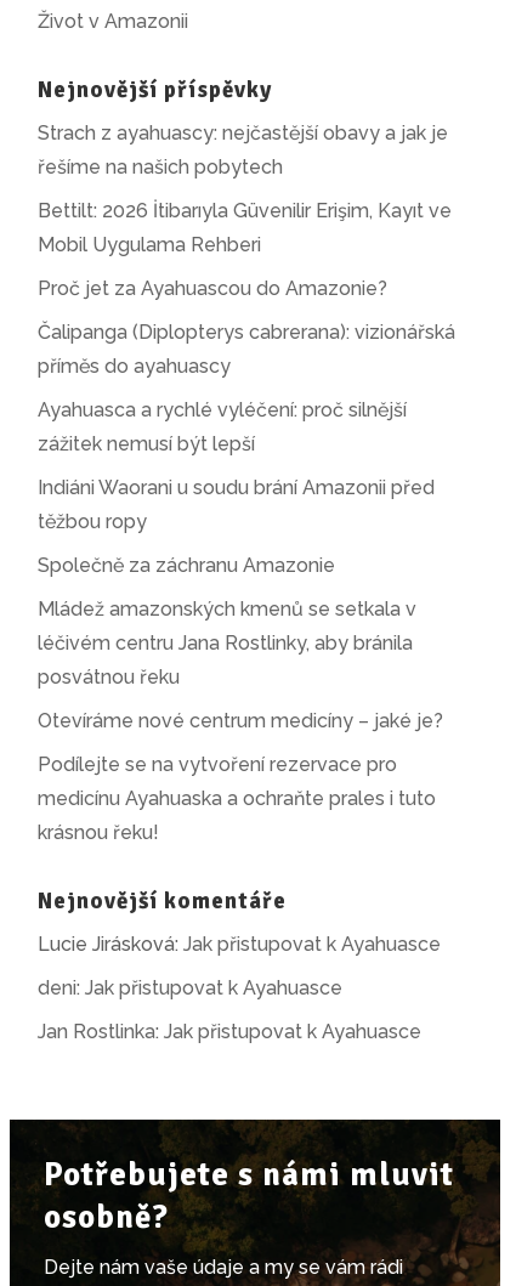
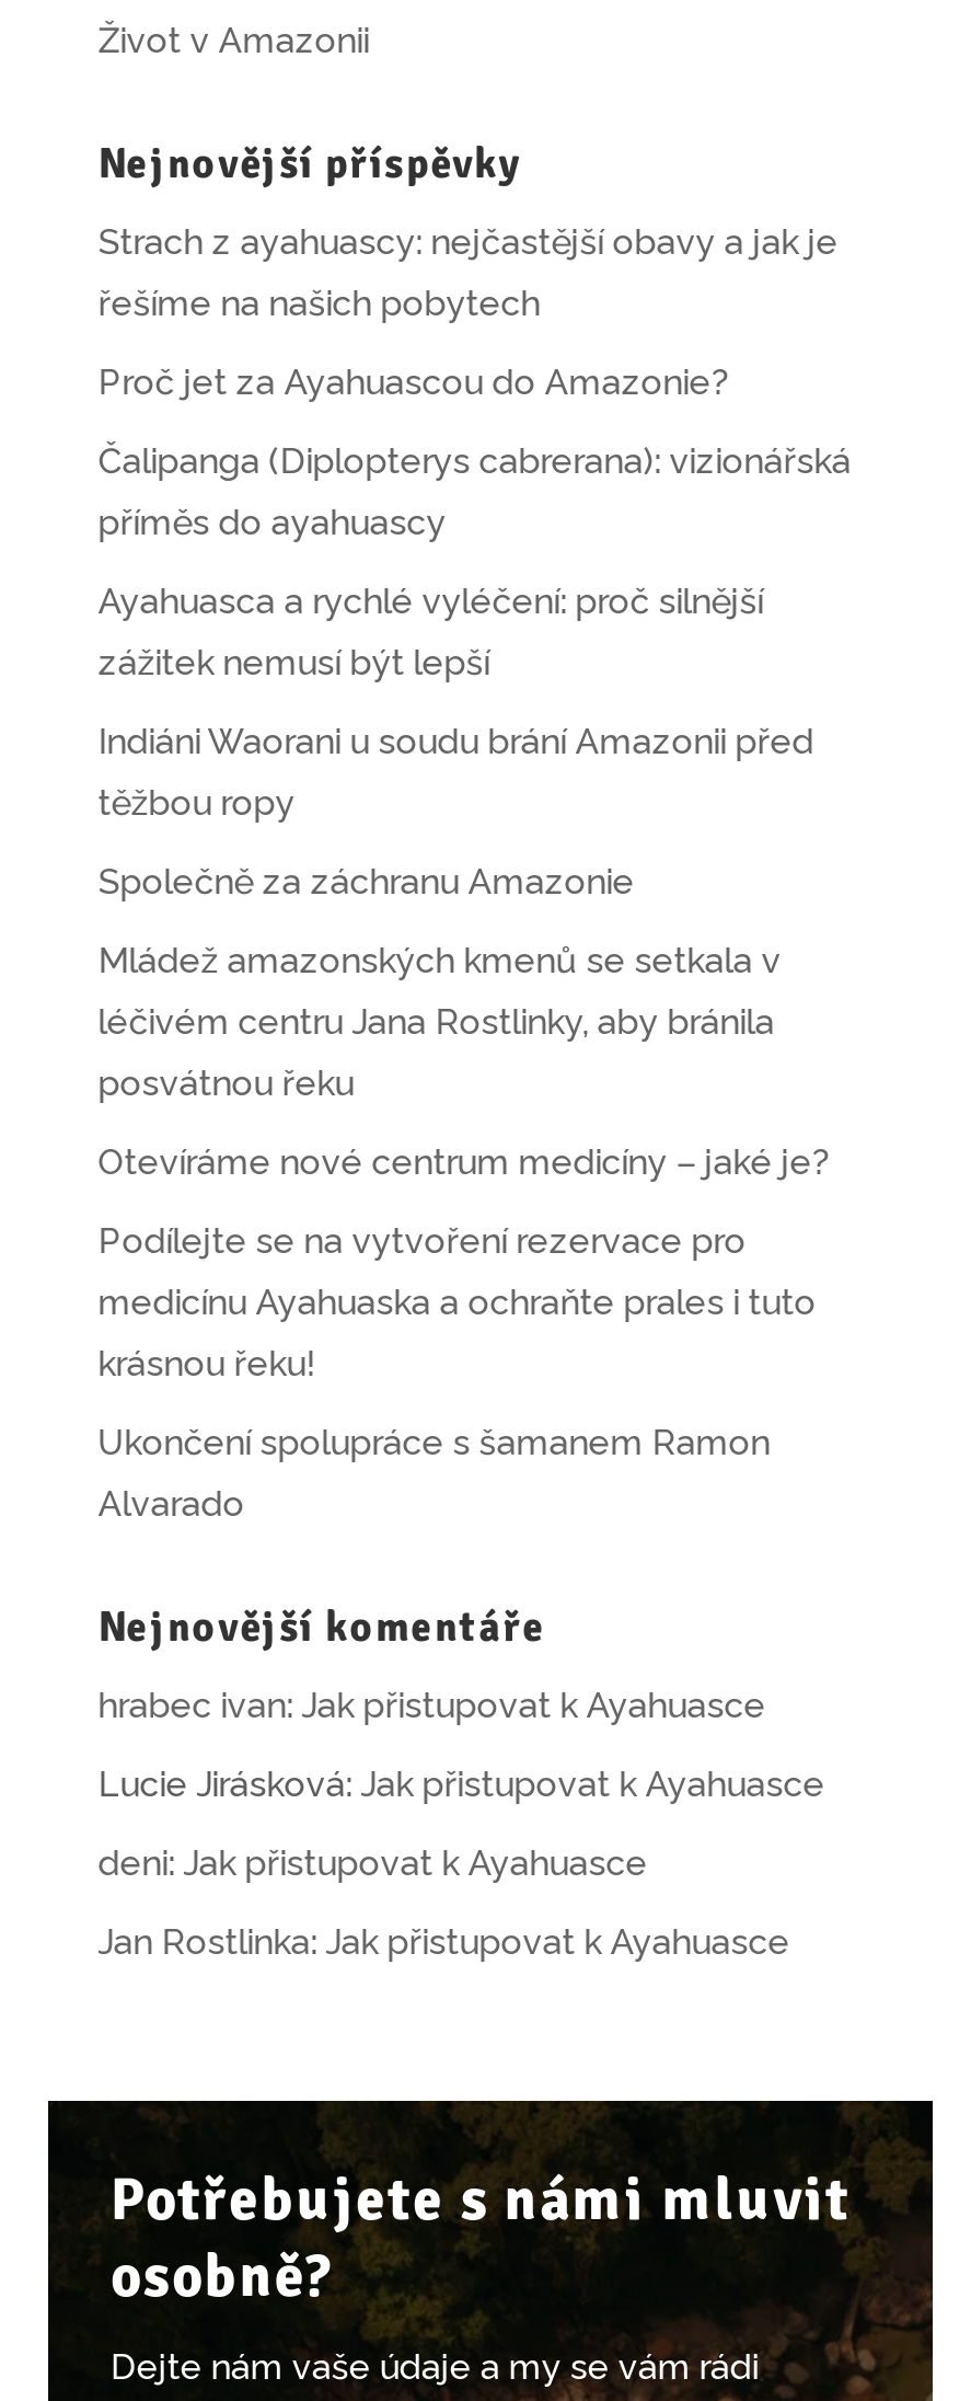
- Bettilt: 2026 İtibarıyla Güvenilir Erişim, Kayıt ve
- Mobil Uygulama Rehberi

moved up: Proč jet za Ayahuascou do Amazonie? | Čalipanga (Diplopterys cabrerana): vizionářská | příměs do ayahuascy | ... | medicínu Ayahuaska a ochraňte prales i tuto | krásnou řeku!

+ Ukončení spolupráce s šamanem Ramon
+ Alvarado

+ hrabec ivan: Jak přistupovat k Ayahuasce
